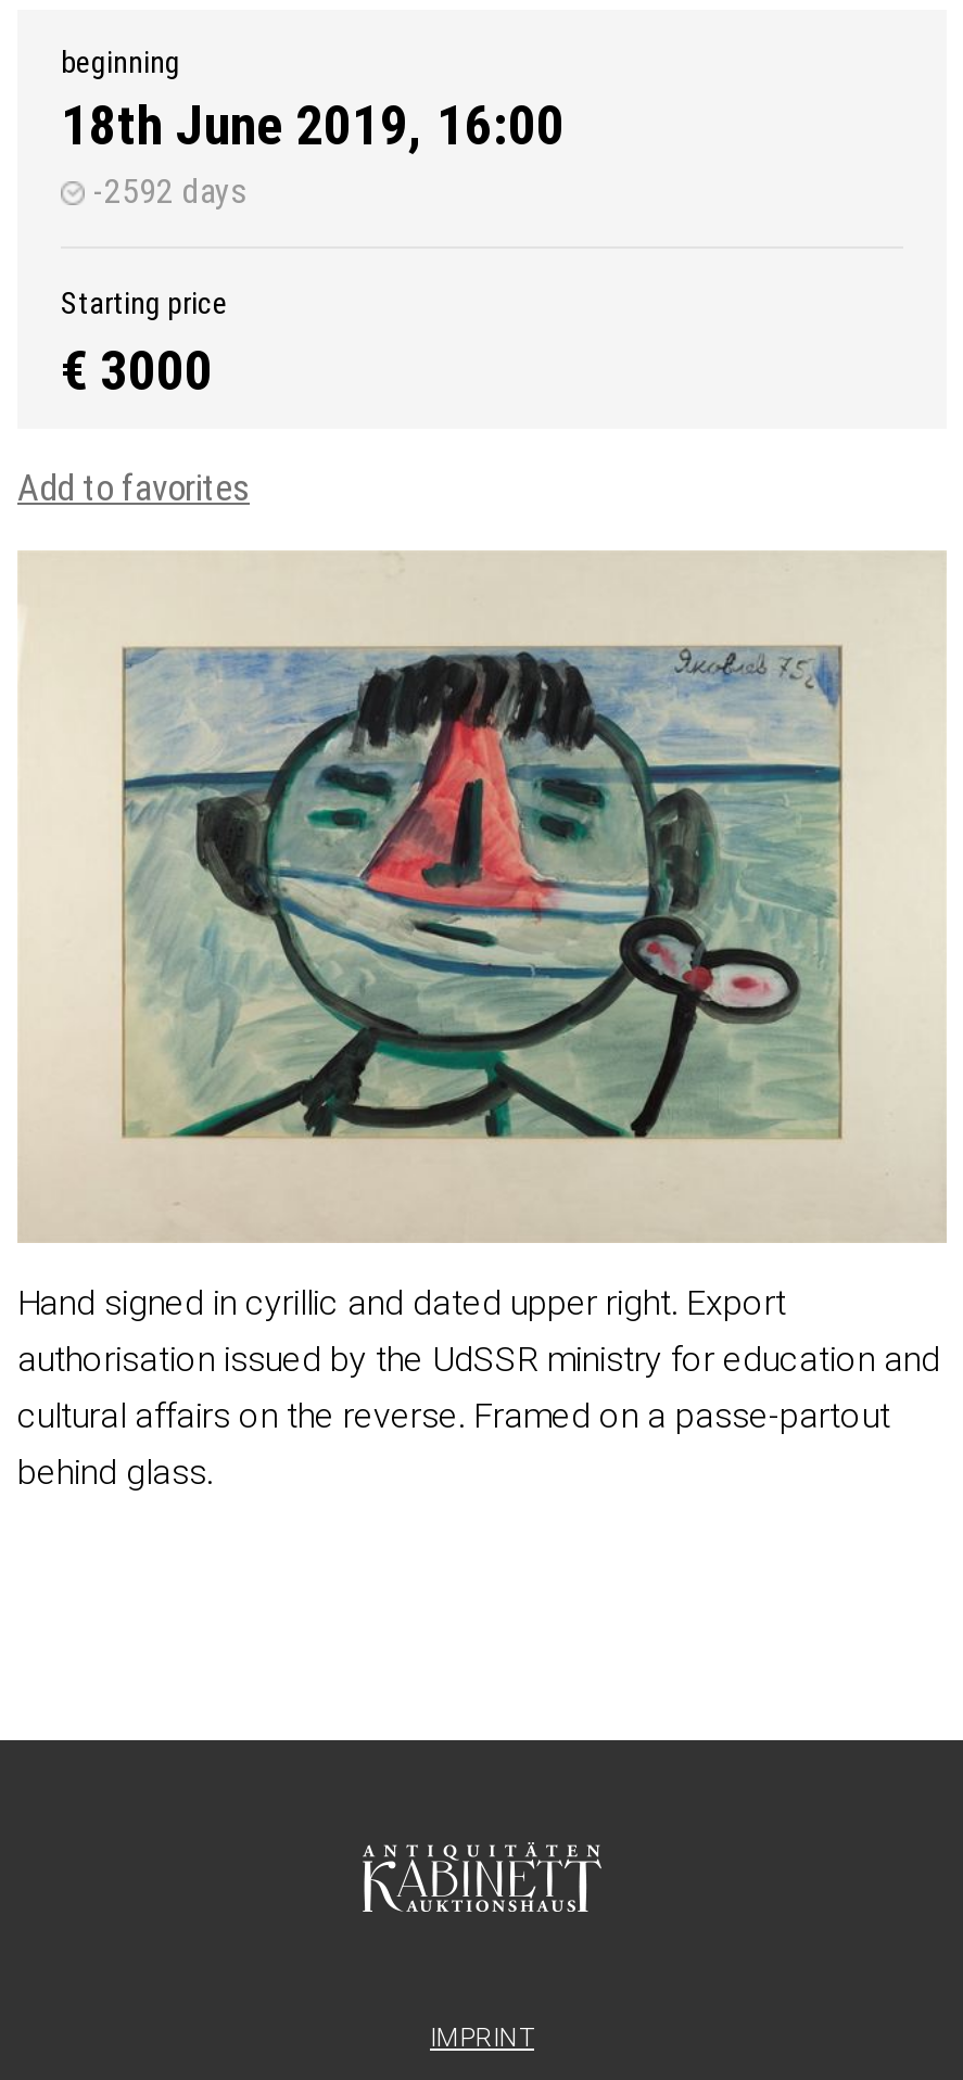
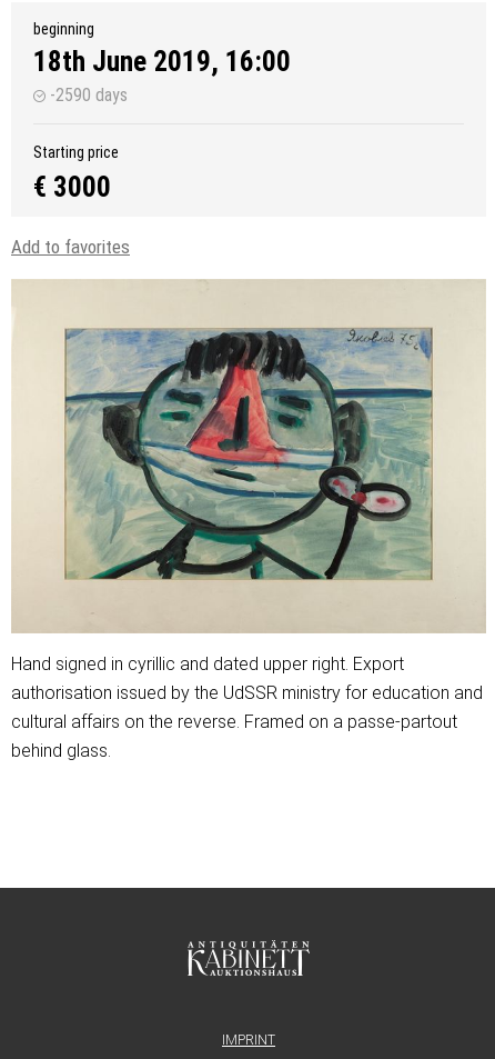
- -2592 days
+ -2590 days
